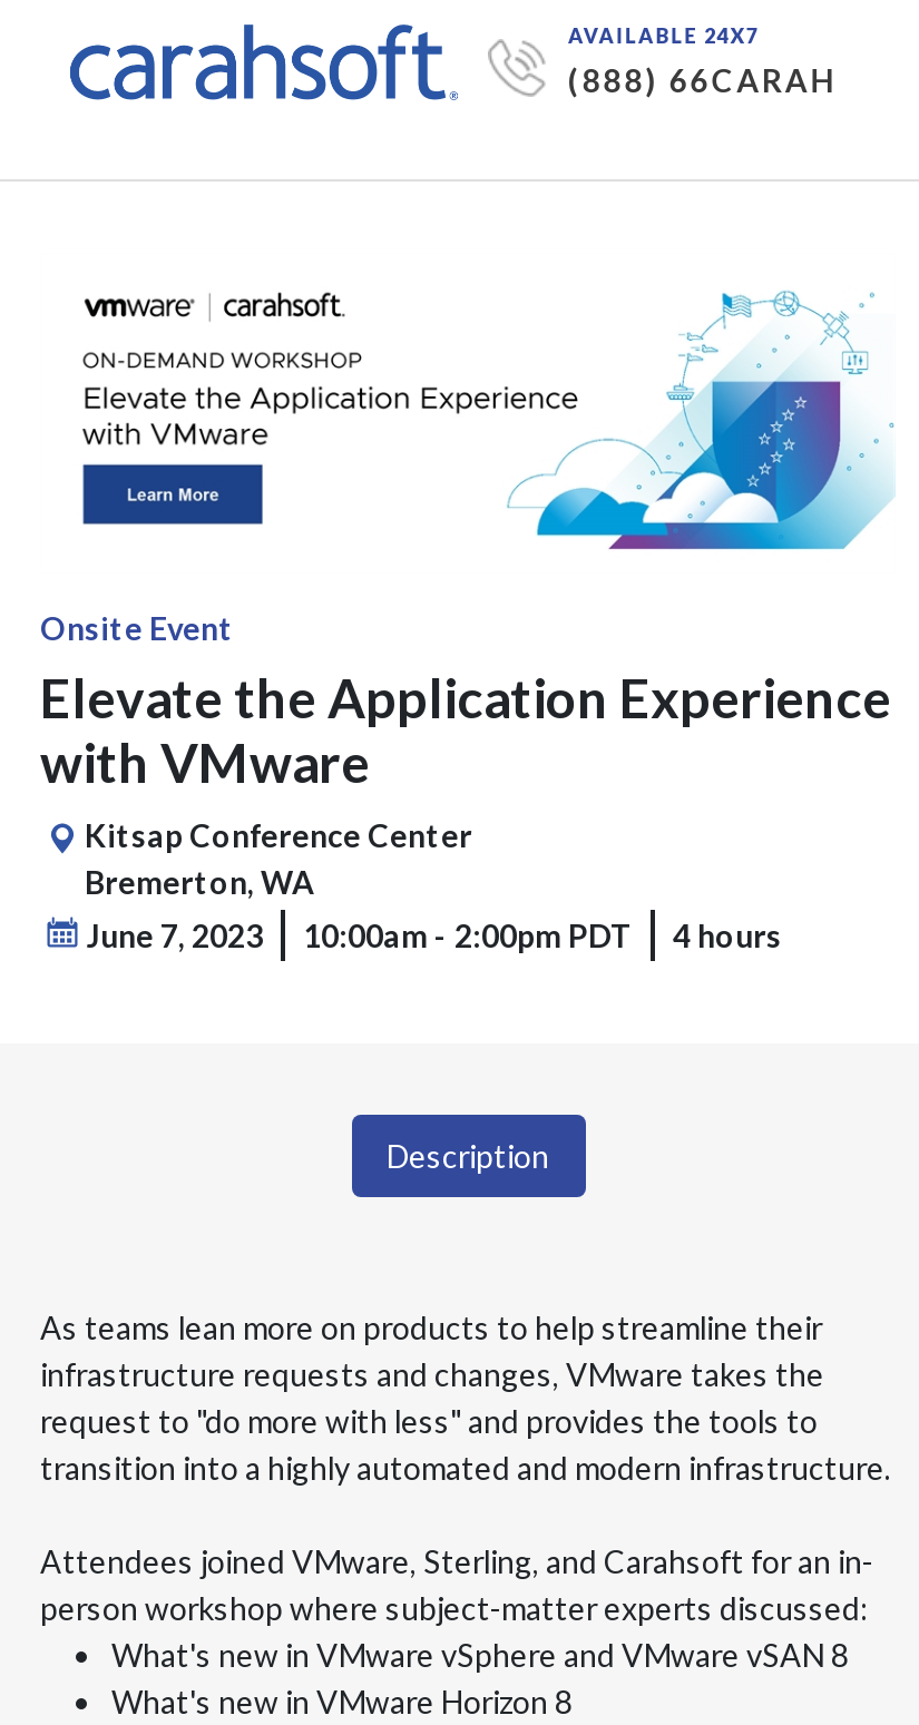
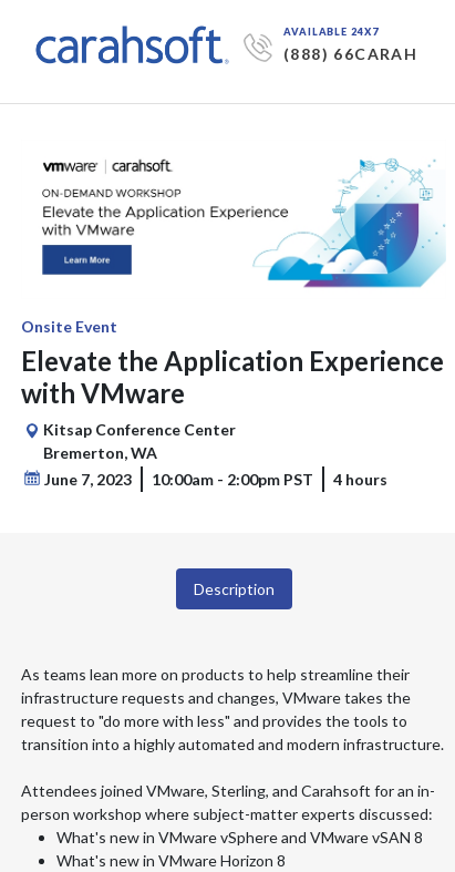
- June 7, 2023 10:00am - 2:00pm PDT 4 hours
+ June 7, 2023 10:00am - 2:00pm PST 4 hours
